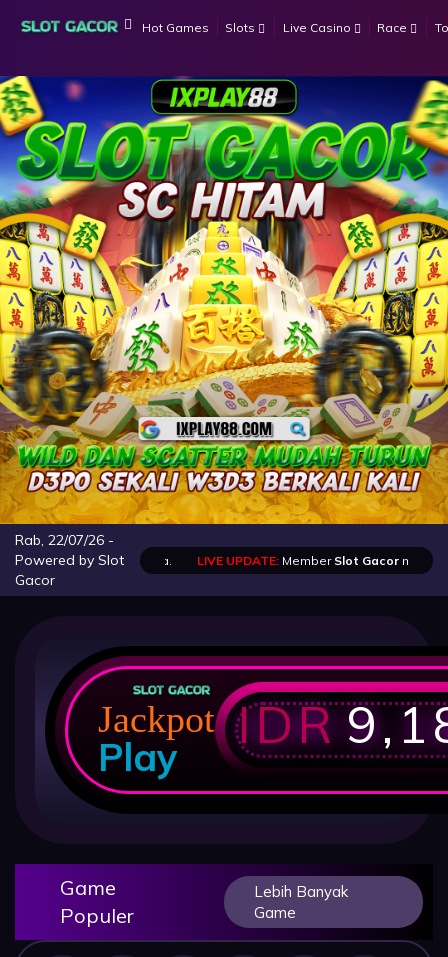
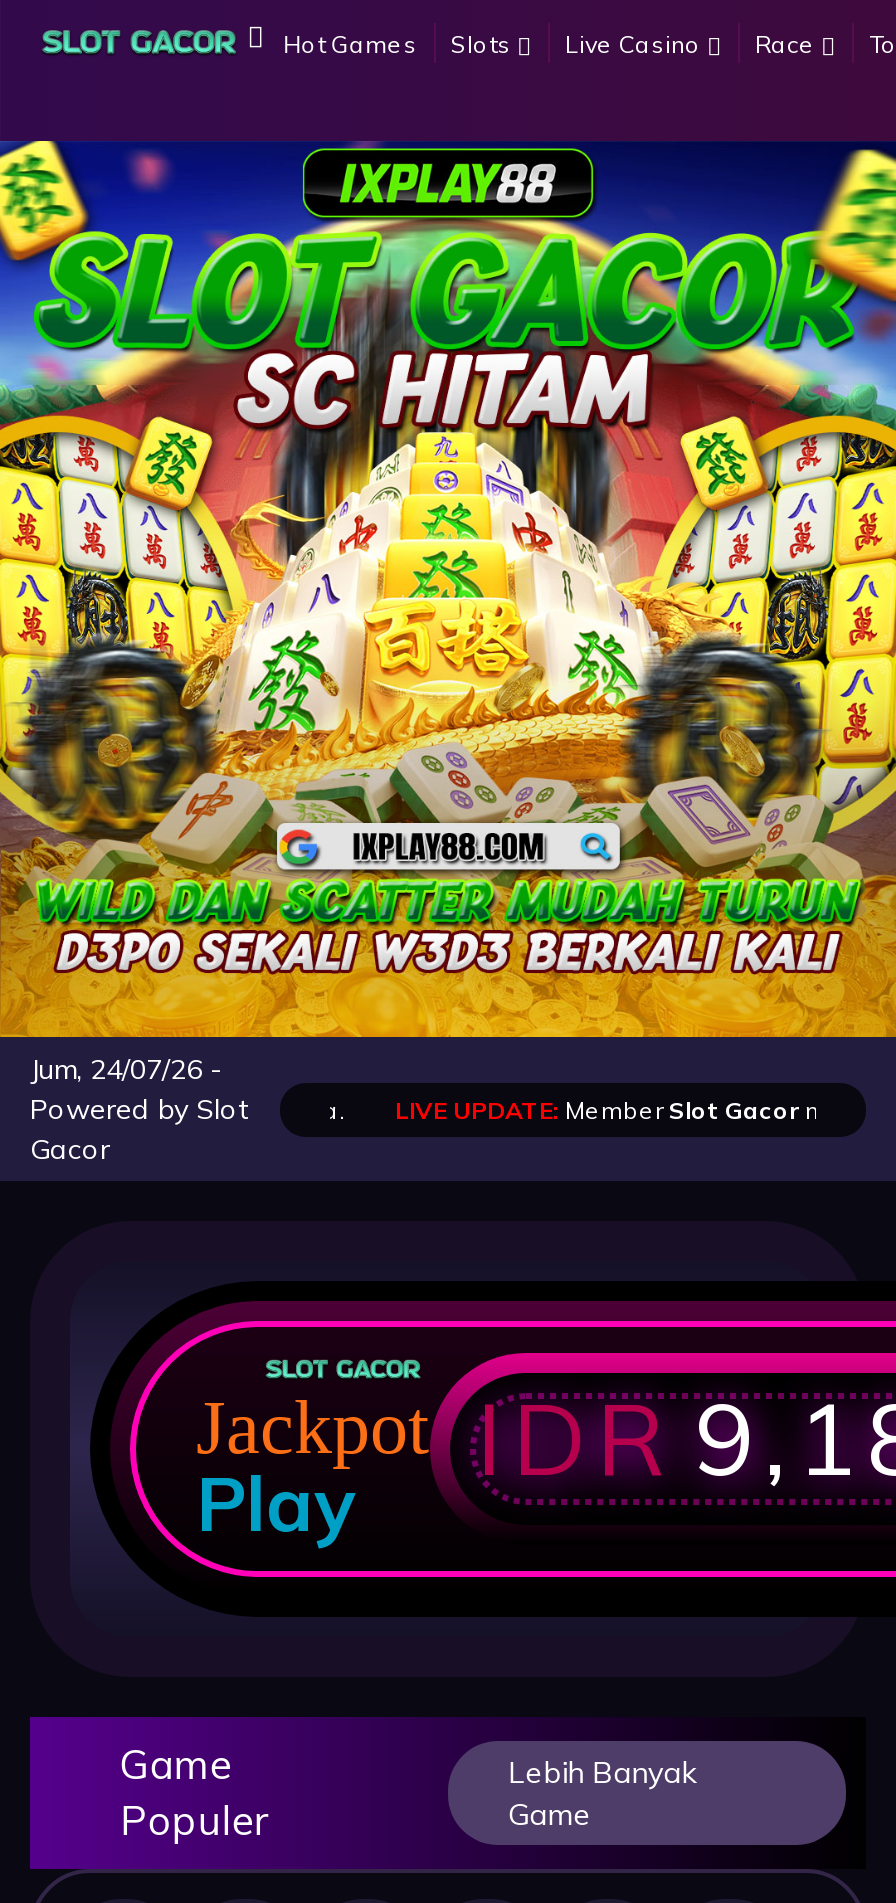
- Rab, 22/07/26 -
+ Jum, 24/07/26 -
